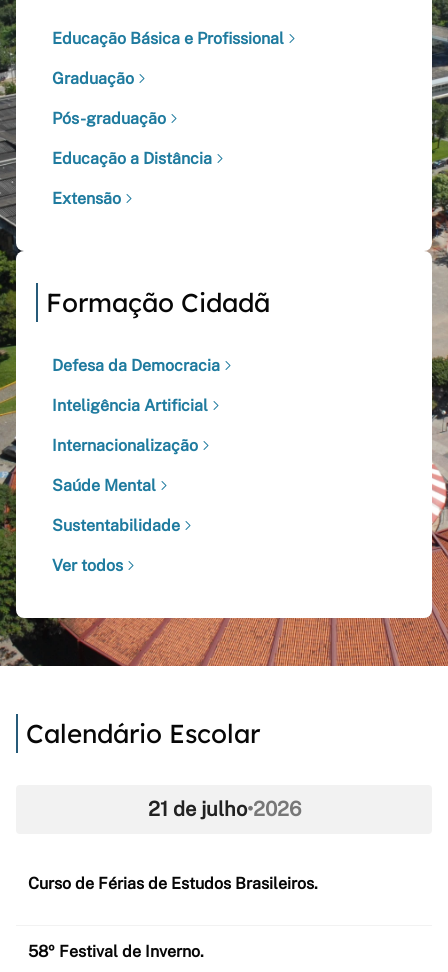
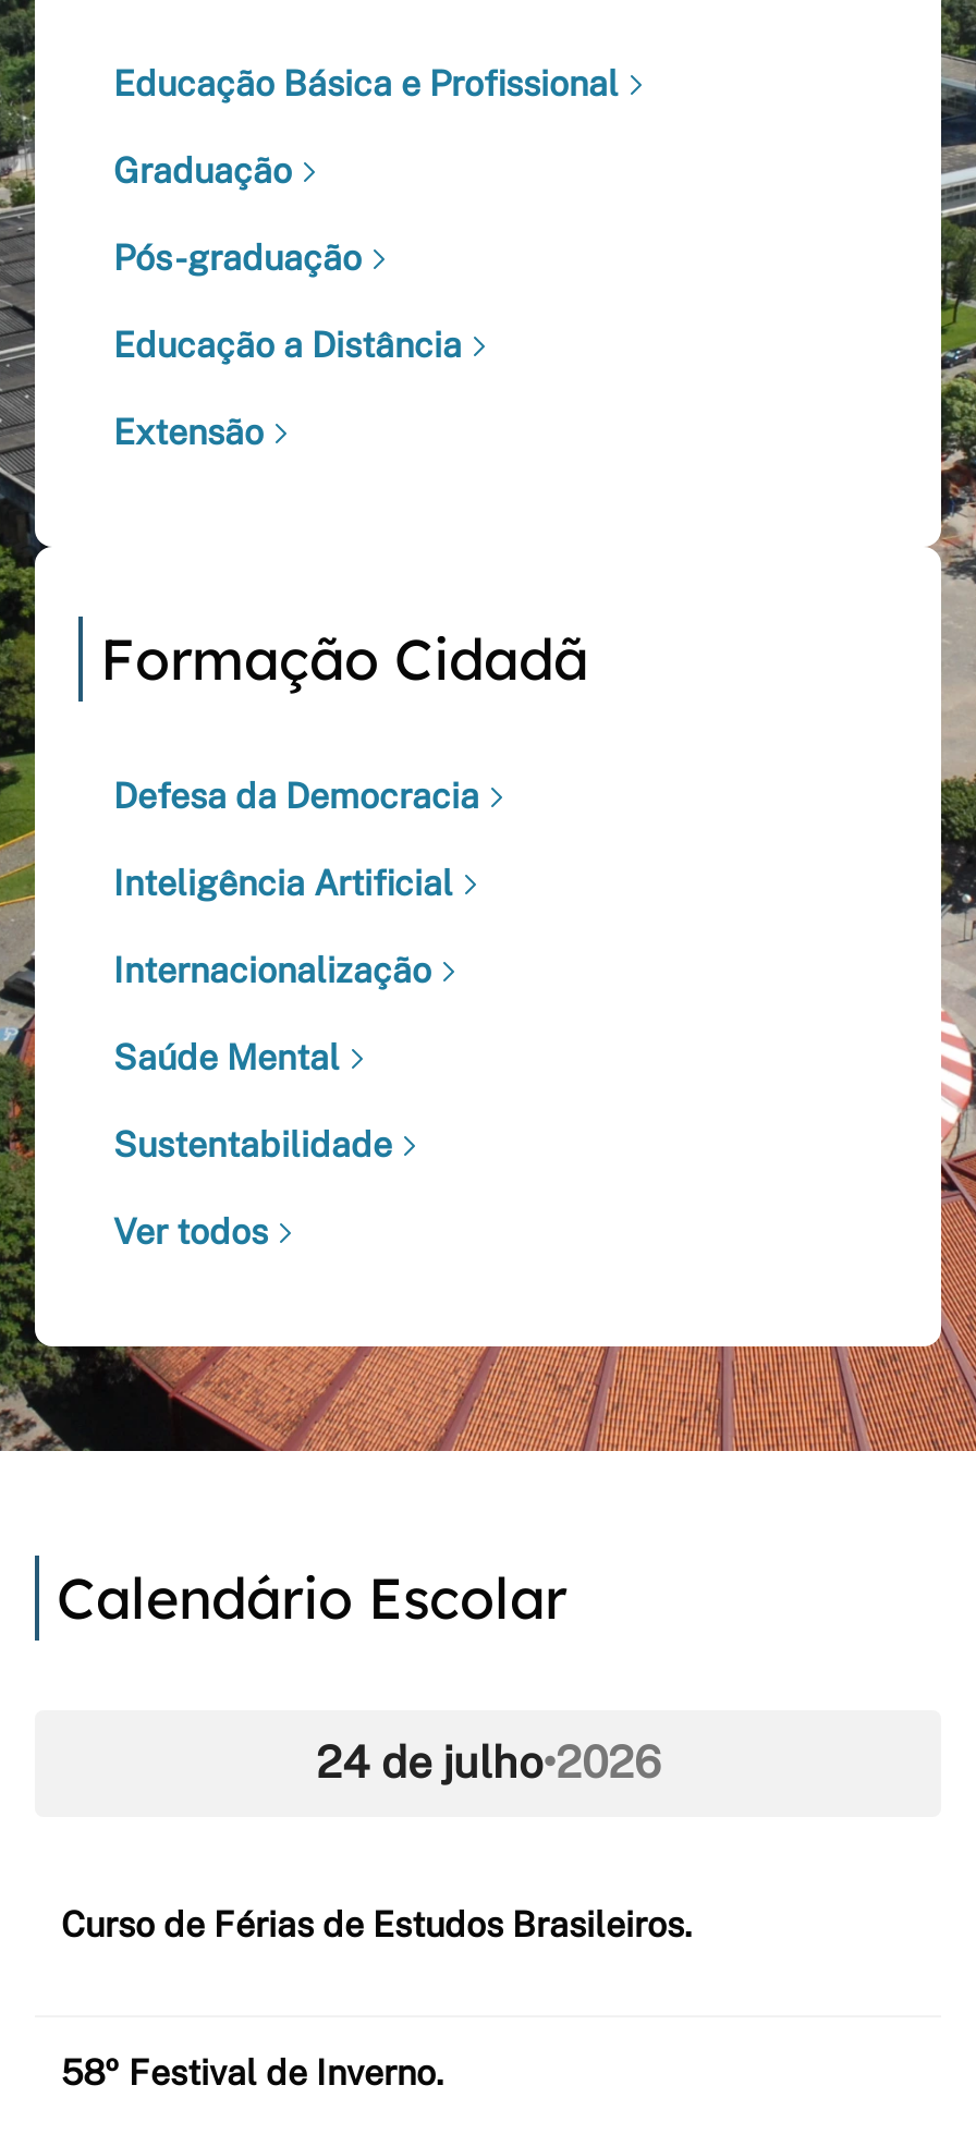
- 21 de julho•2026
+ 24 de julho•2026
